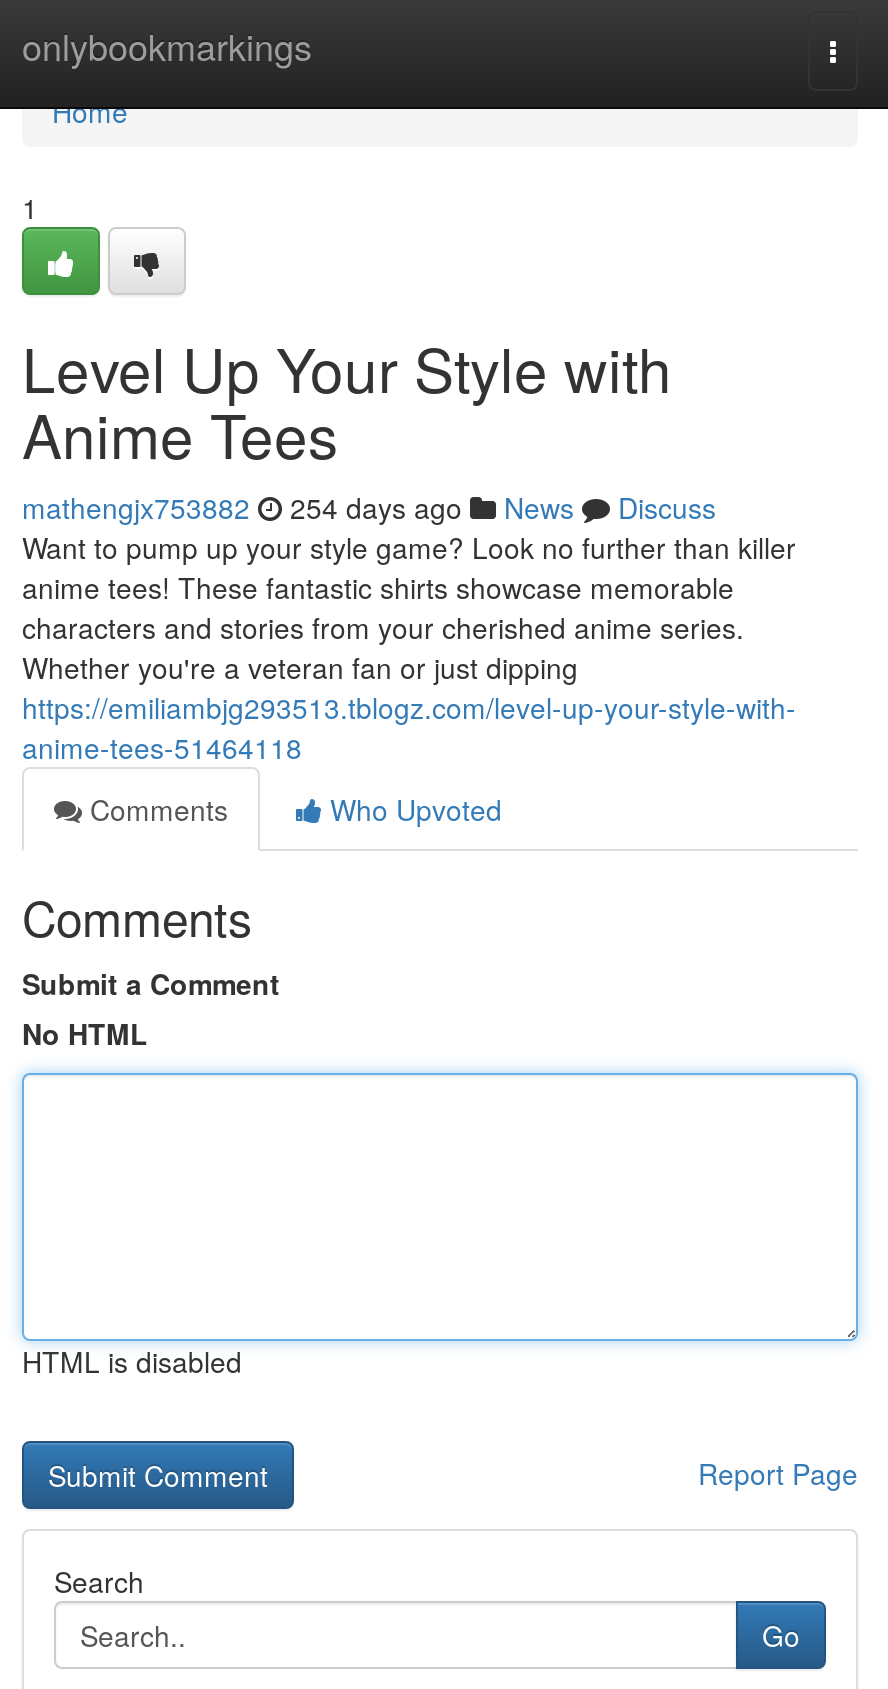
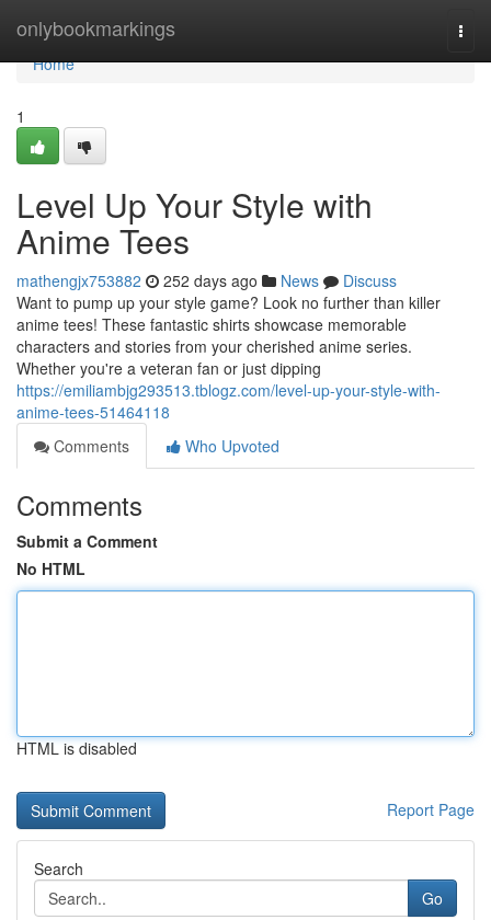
- mathengjx753882 254 days ago News Discuss
+ mathengjx753882 252 days ago News Discuss
